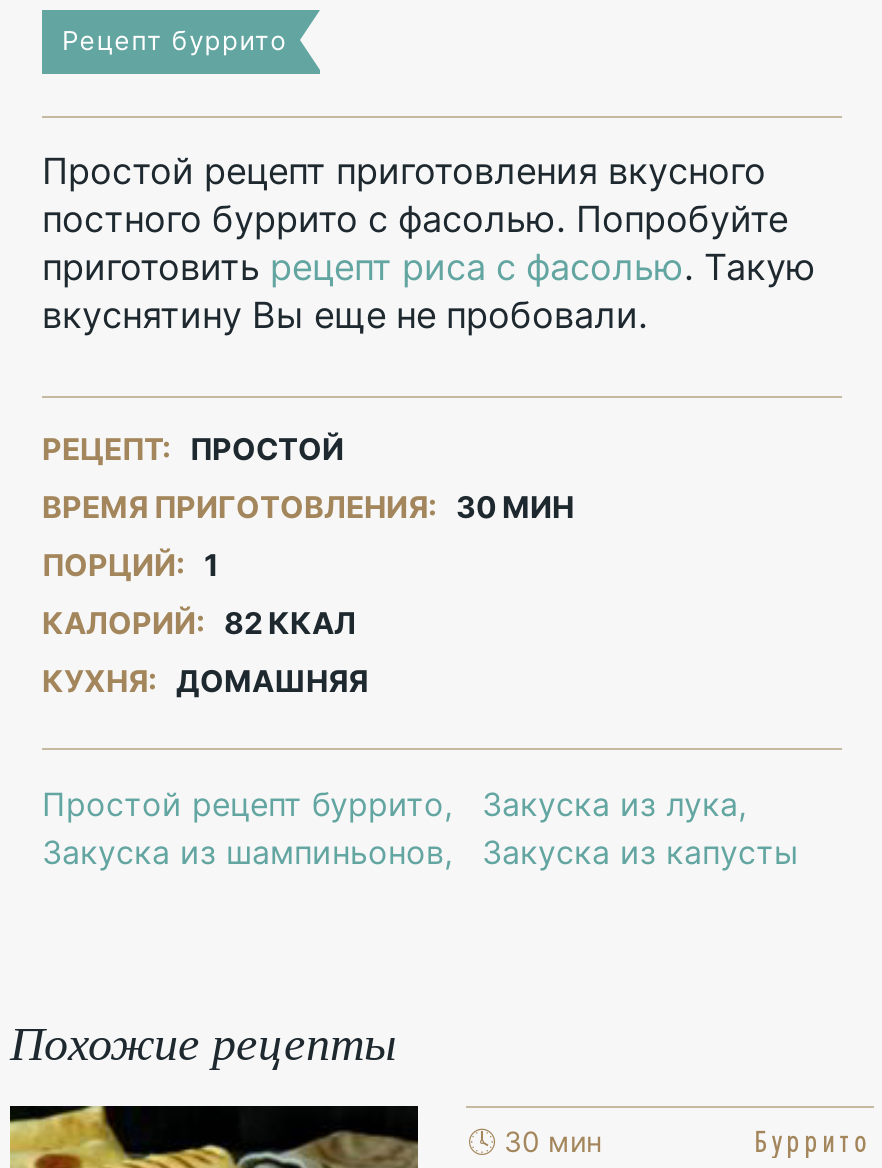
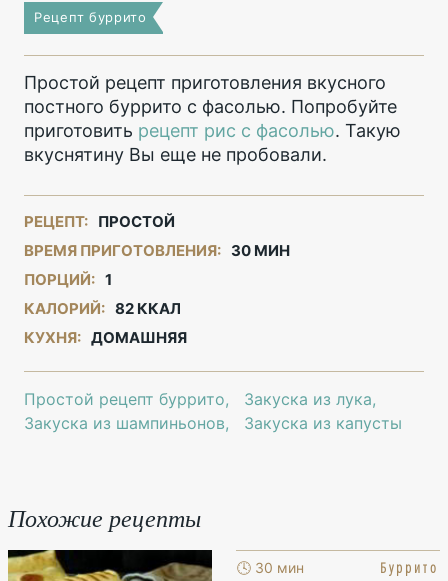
- приготовить рецепт риса с фасолью. Такую
+ приготовить рецепт рис с фасолью. Такую
